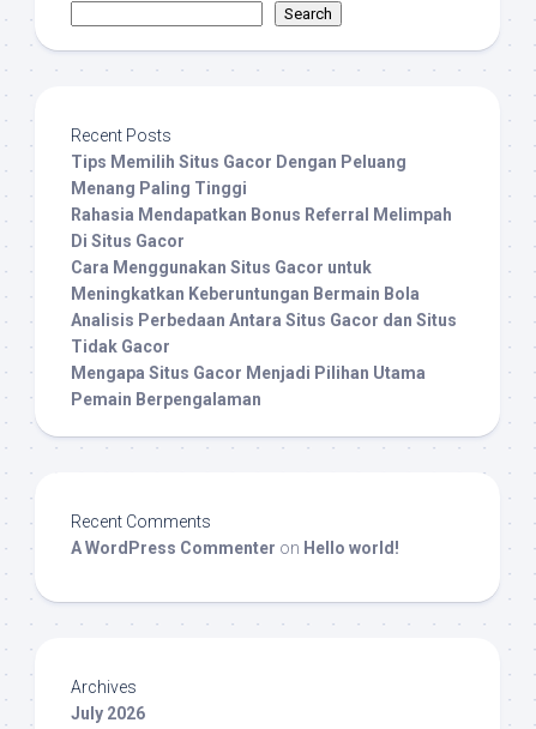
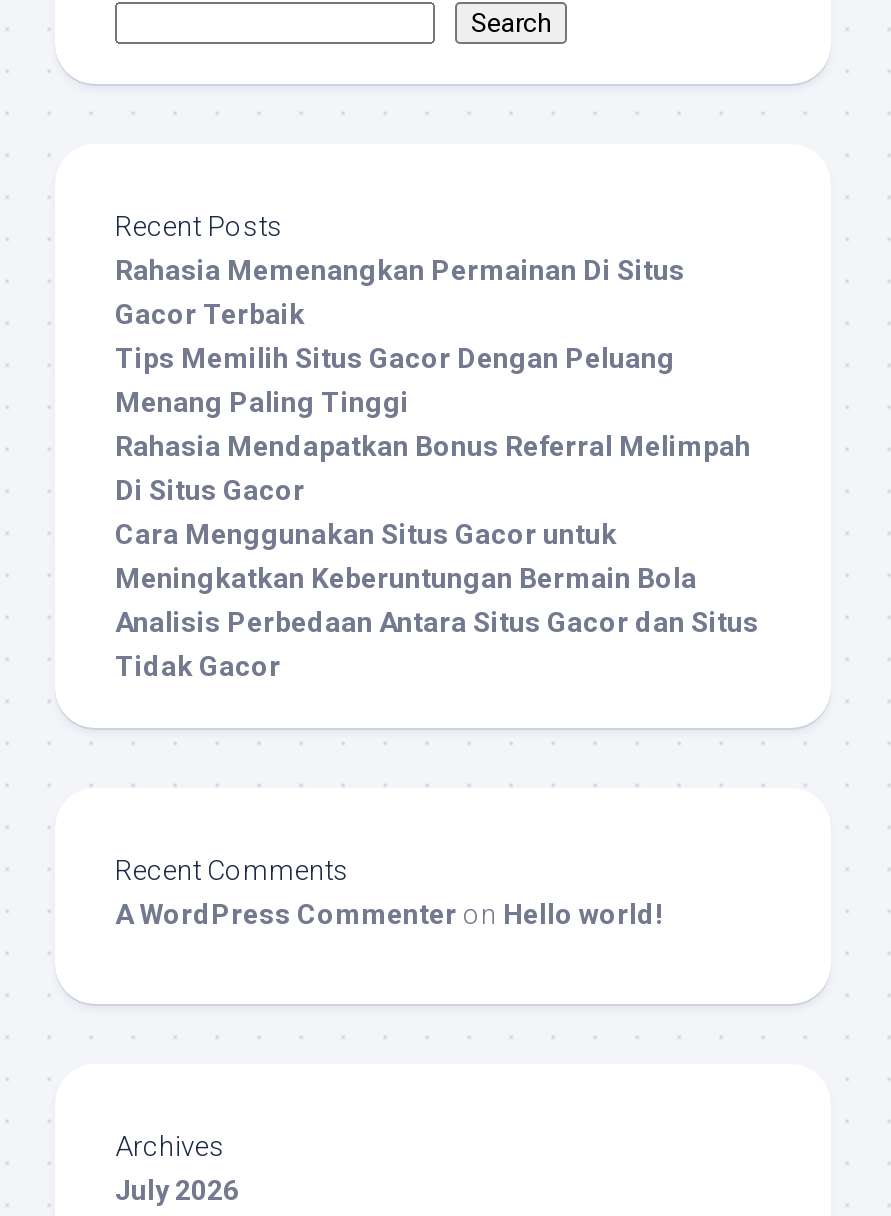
+ Rahasia Memenangkan Permainan Di Situs
+ Gacor Terbaik

moved down: Tips Memilih Situs Gacor Dengan Peluang | Menang Paling Tinggi | Rahasia Mendapatkan Bonus Referral Melimpah | Di Situs Gacor | Cara Menggunakan Situs Gacor untuk | Meningkatkan Keberuntungan Bermain Bola | Analisis Perbedaan Antara Situs Gacor dan Situs | Tidak Gacor

- Mengapa Situs Gacor Menjadi Pilihan Utama
- Pemain Berpengalaman
